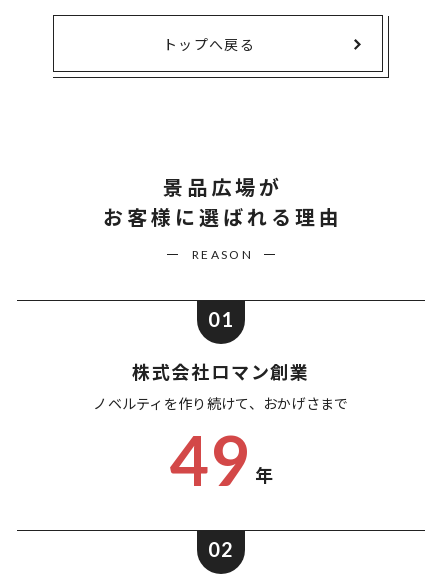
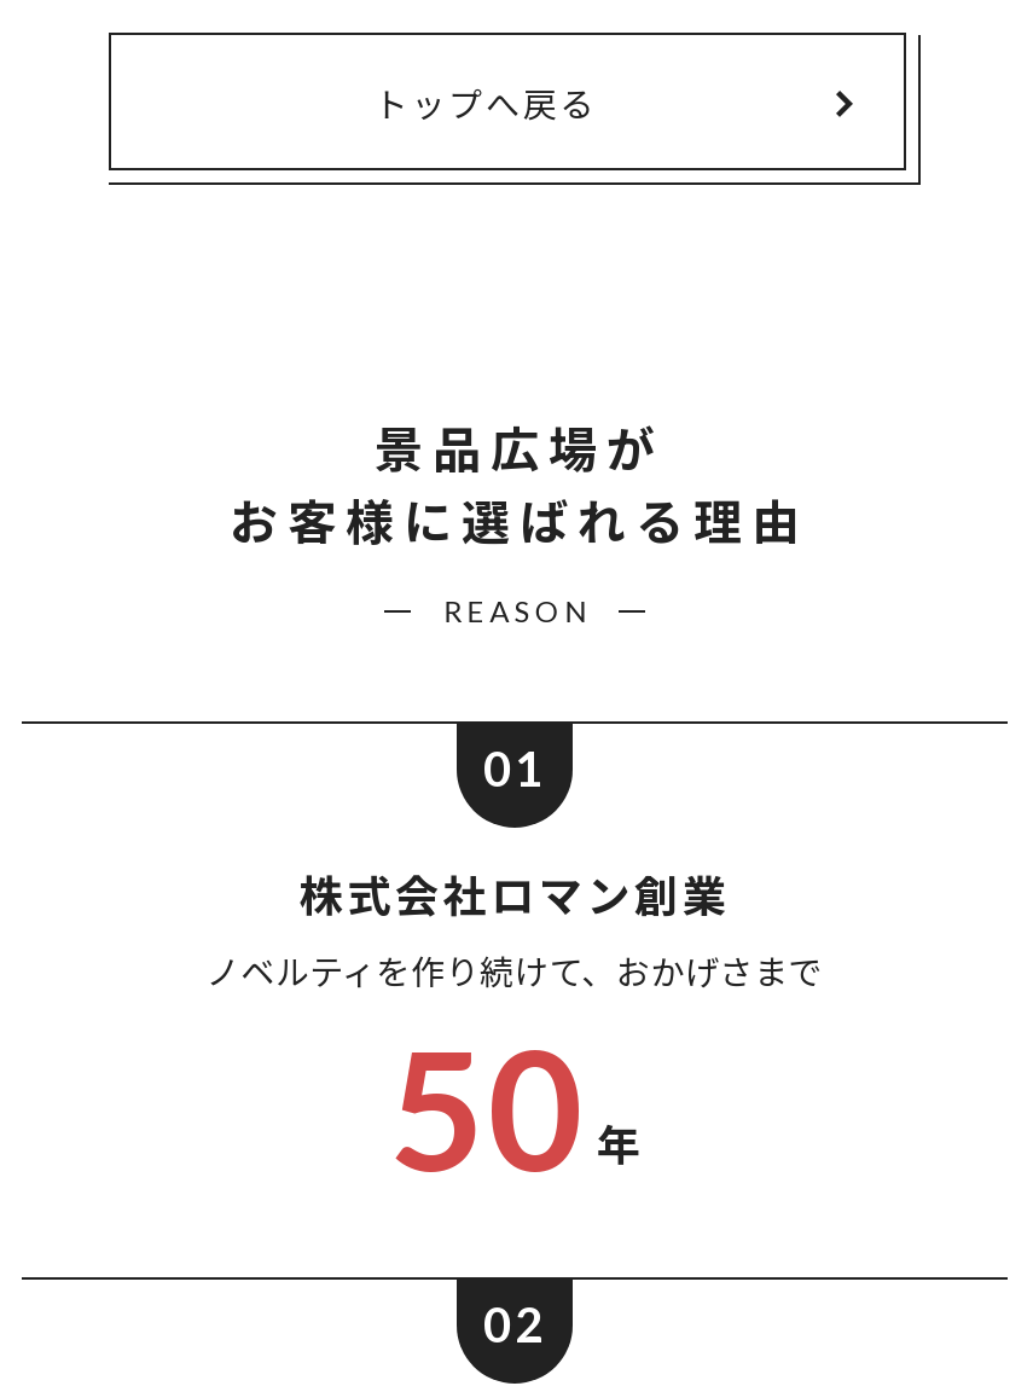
- 49 年
+ 50 年
